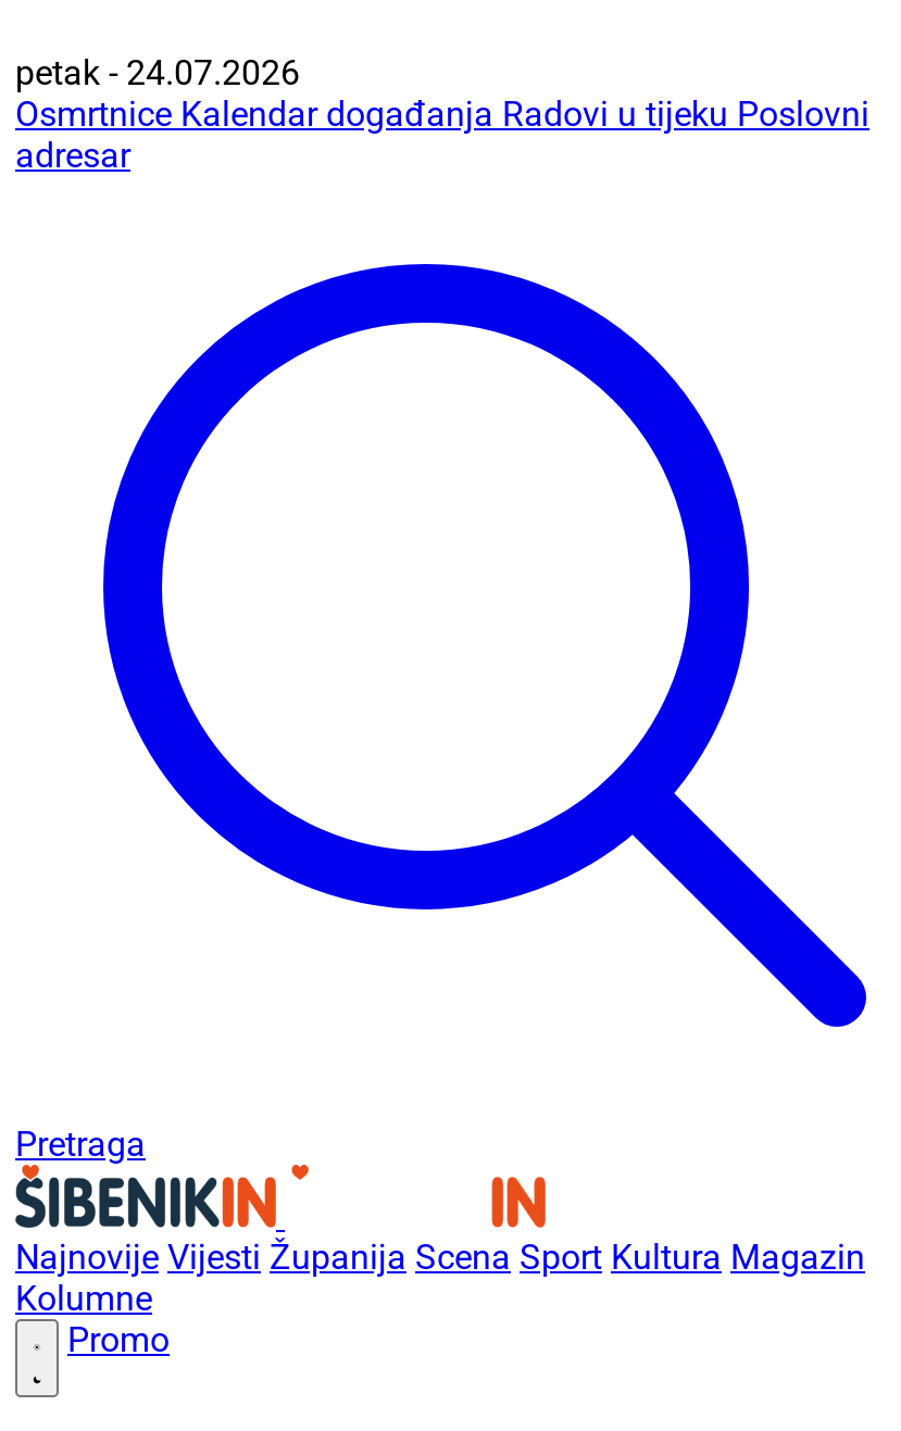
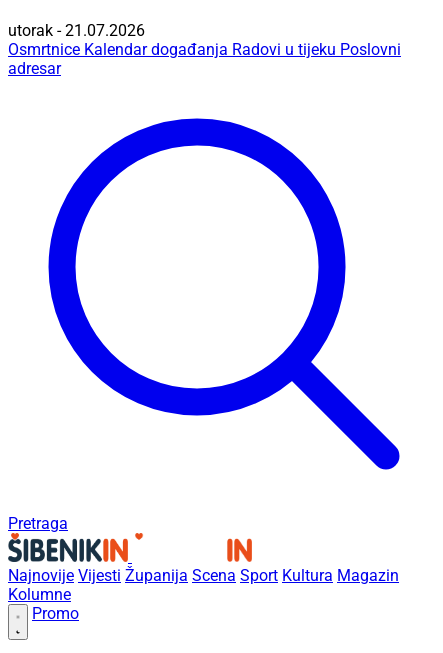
- petak - 24.07.2026
+ utorak - 21.07.2026
